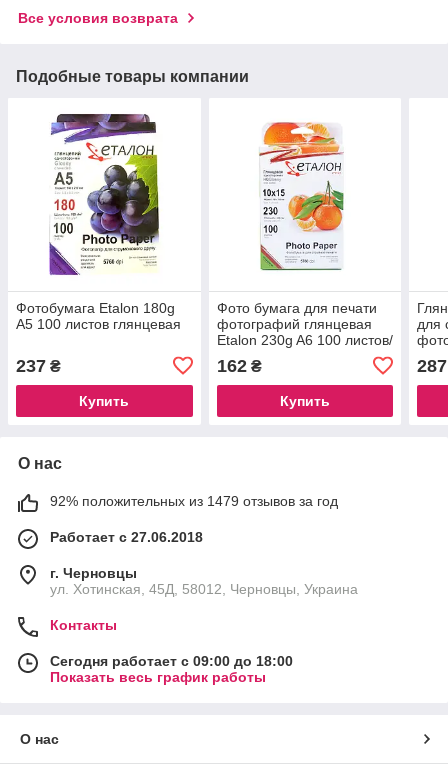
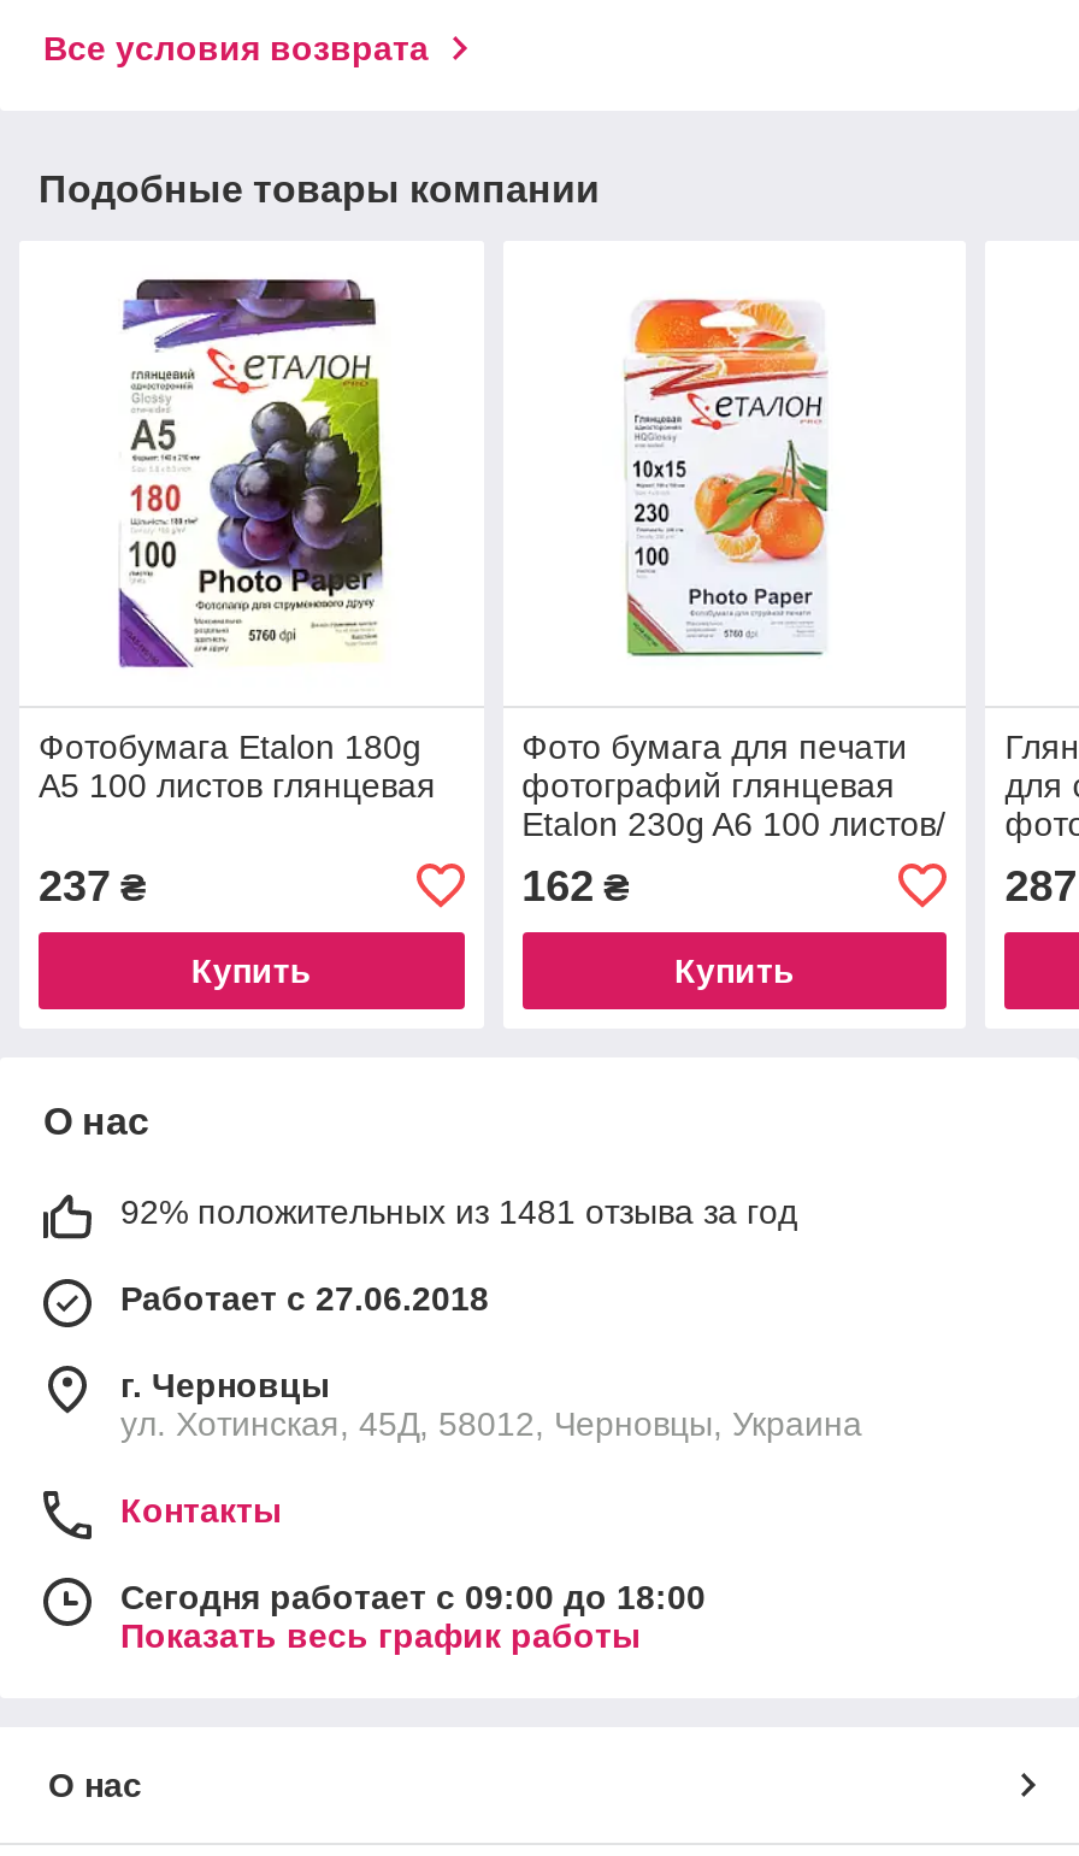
- 92% положительных из 1479 отзывов за год
+ 92% положительных из 1481 отзыва за год
